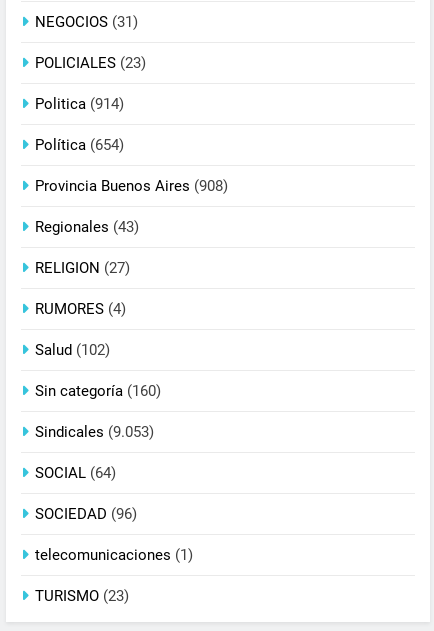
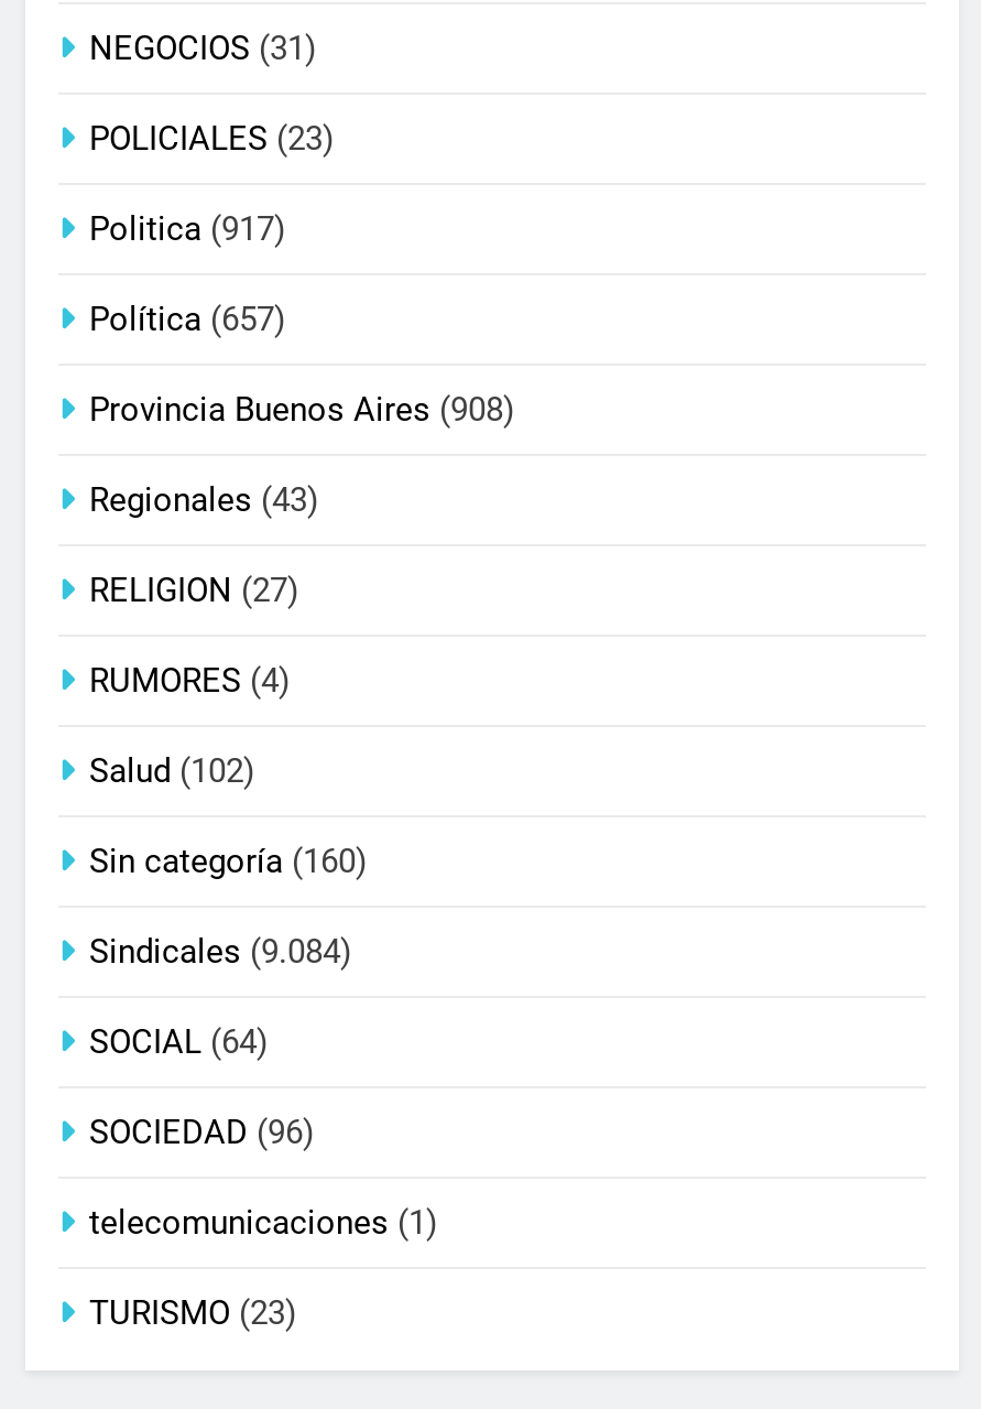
- Politica (914)
+ Politica (917)

- Política (654)
+ Política (657)

- Sindicales (9.053)
+ Sindicales (9.084)
